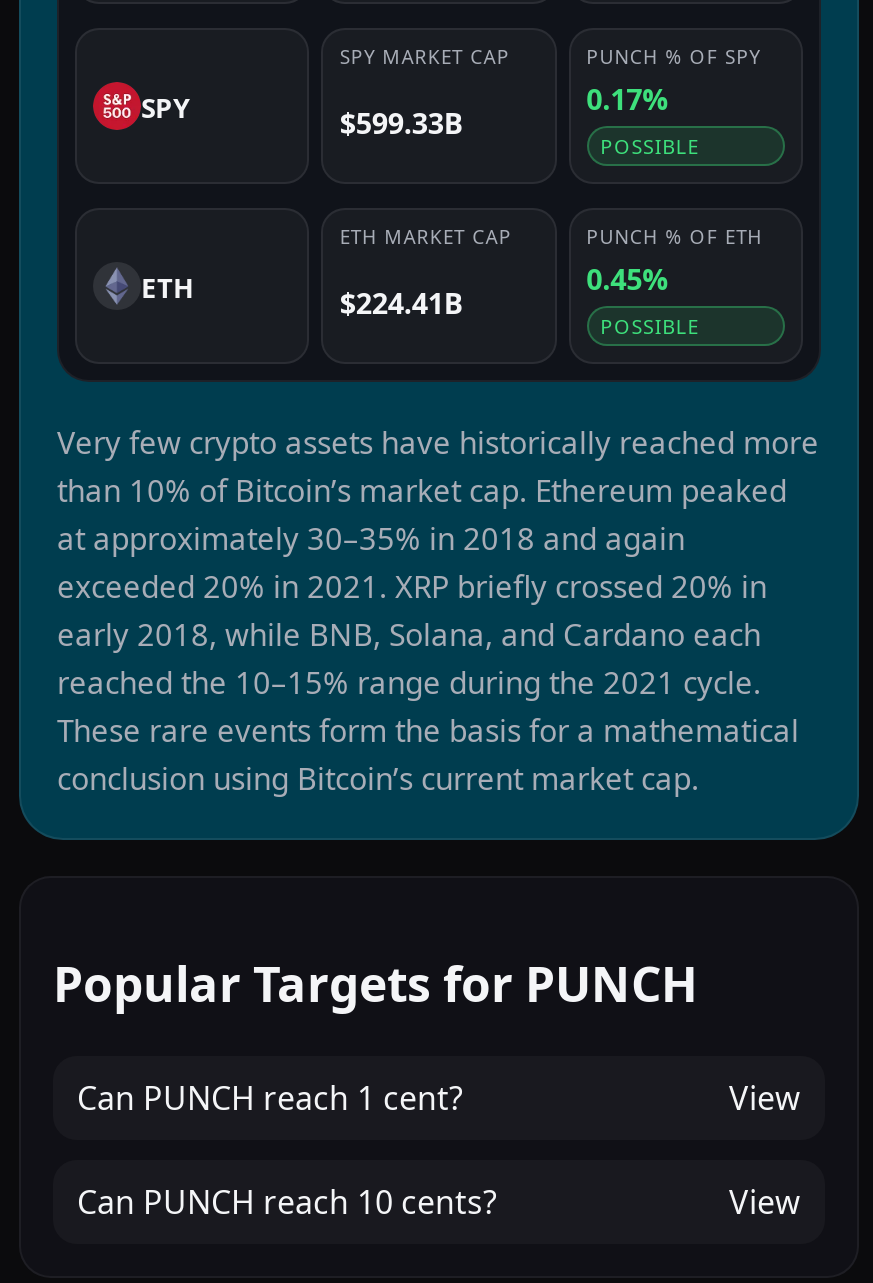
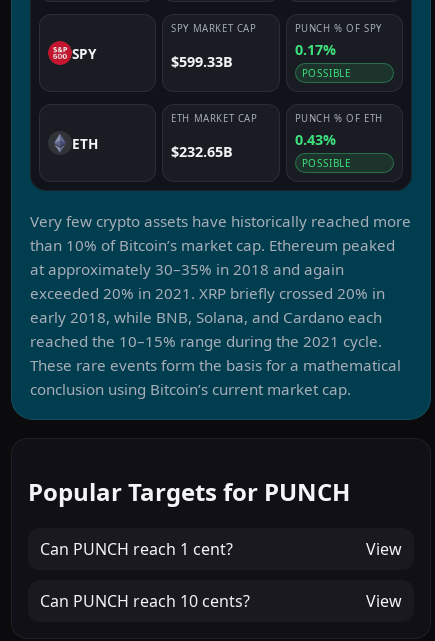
- 0.45%
+ 0.43%

- $224.41B
+ $232.65B
